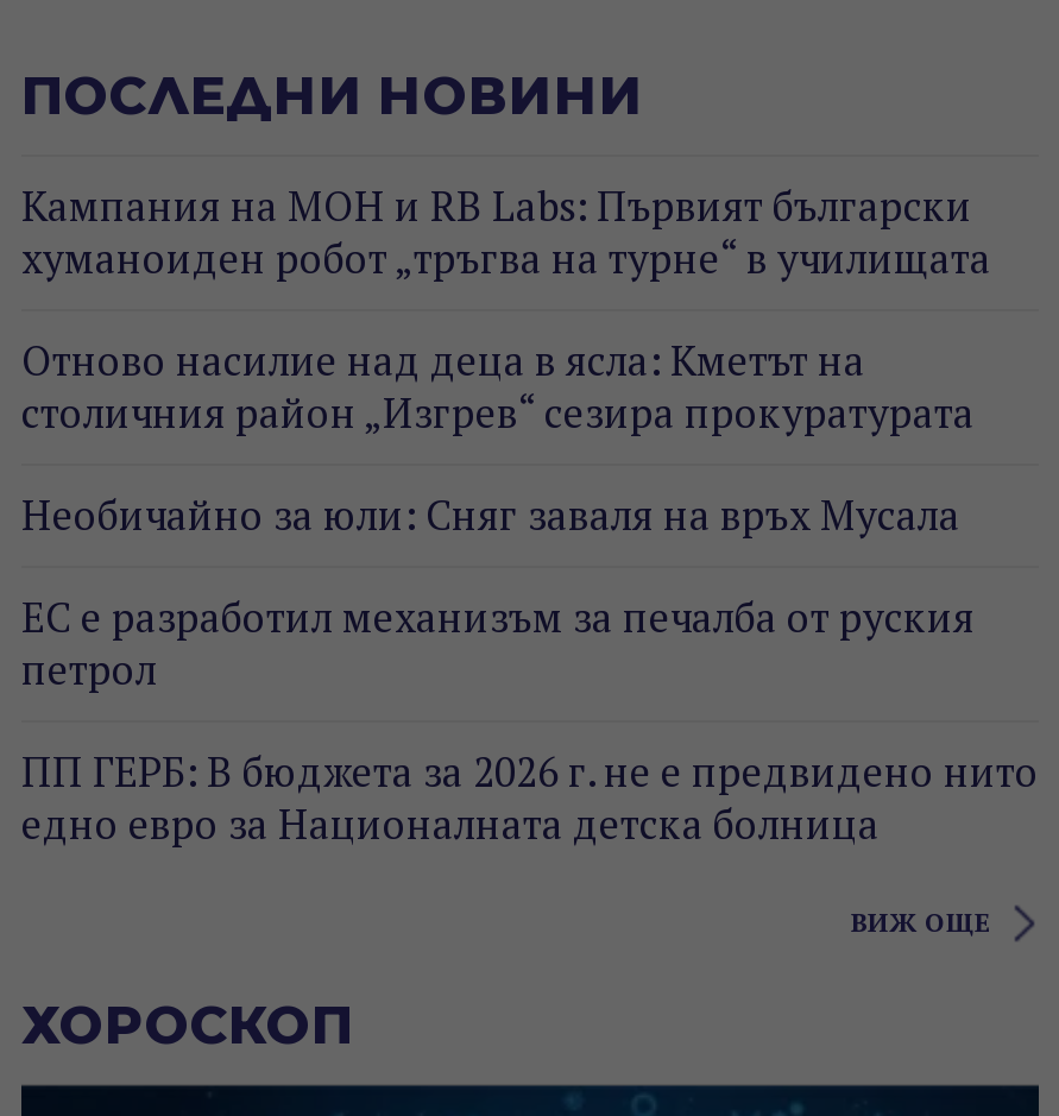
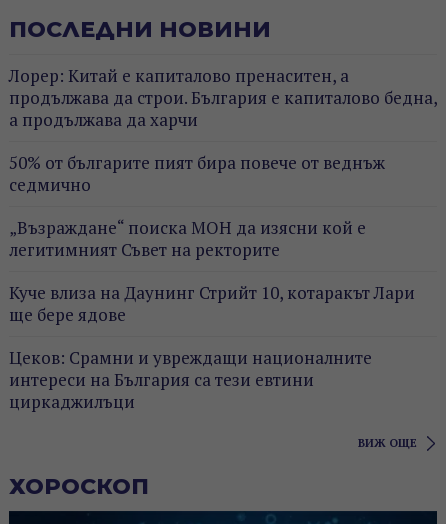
- Кампания на МОН и RB Labs: Първият български
- хуманоиден робот „тръгва на турне“ в училищата
+ Лорер: Китай е капиталово пренаситен, а
+ продължава да строи. България е капиталово бедна,
+ а продължава да харчи

- Отново насилие над деца в ясла: Кметът на
- столичния район „Изгрев“ сезира прокуратурата
+ 50% от българите пият бира повече от веднъж
+ седмично

- Необичайно за юли: Сняг заваля на връх Мусала
+ „Възраждане“ поиска МОН да изясни кой е
+ легитимният Съвет на ректорите

- ЕС е разработил механизъм за печалба от руския
- петрол
+ Куче влиза на Даунинг Стрийт 10, котаракът Лари
+ ще бере ядове

- ПП ГЕРБ: В бюджета за 2026 г. не е предвидено нито
- едно евро за Националната детска болница
+ Цеков: Срамни и увреждащи националните
+ интереси на България са тези евтини
+ циркаджилъци
